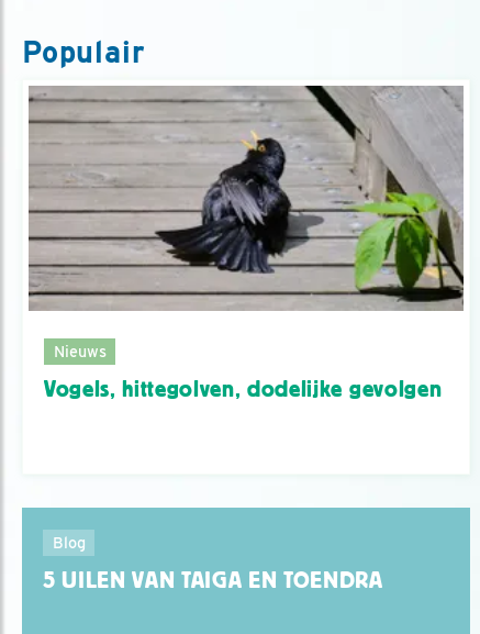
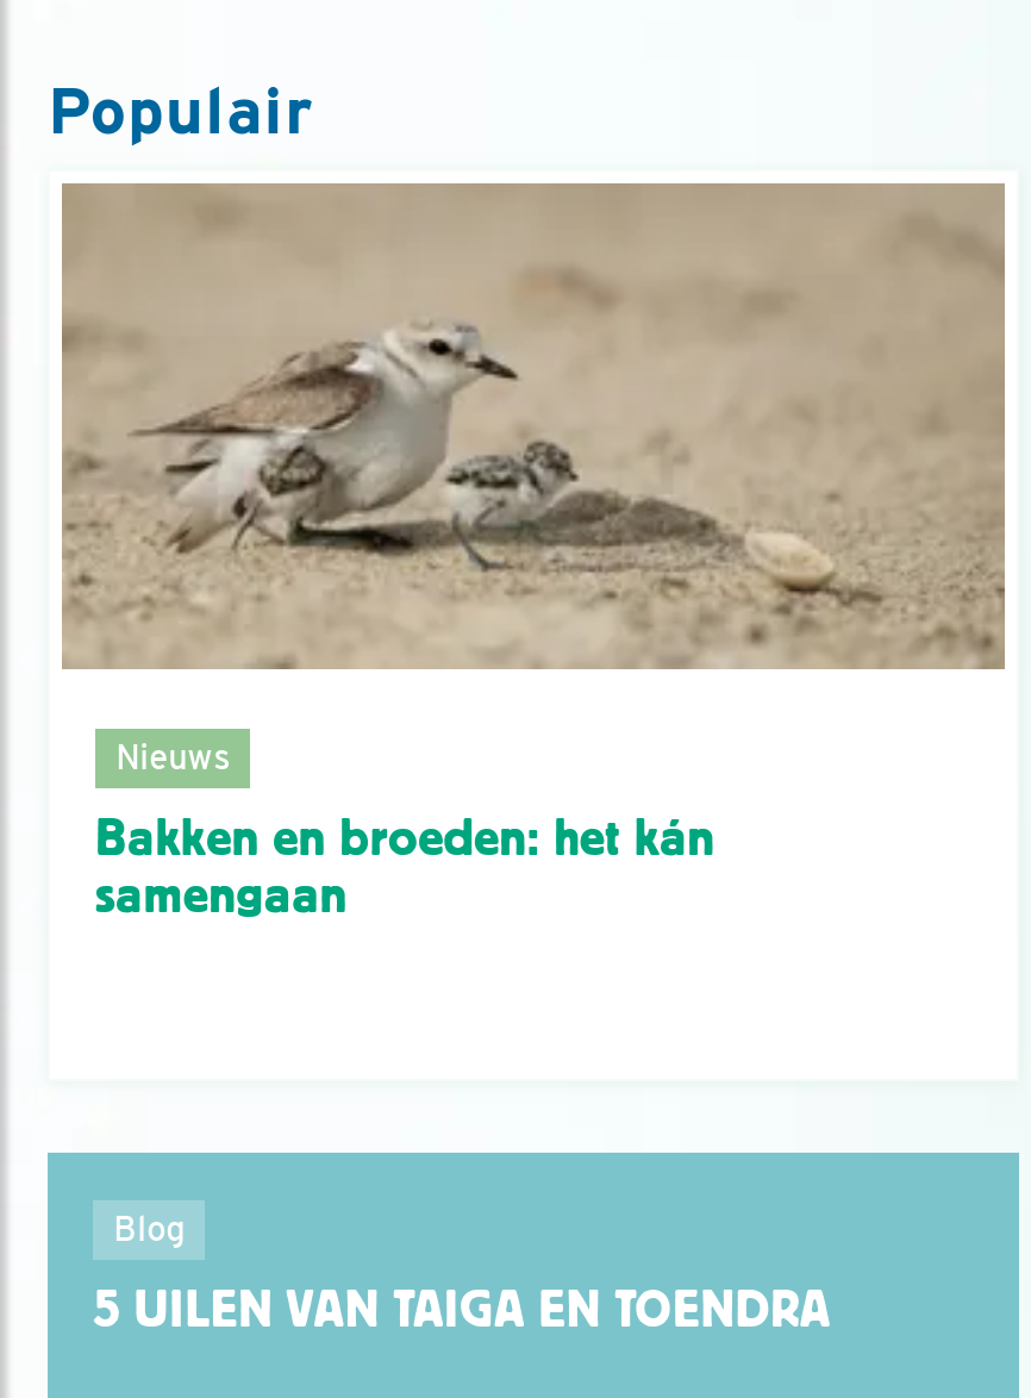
- [image]
+ [image]

- Vogels, hittegolven, dodelijke gevolgen
+ Bakken en broeden: het kán
+ samengaan
